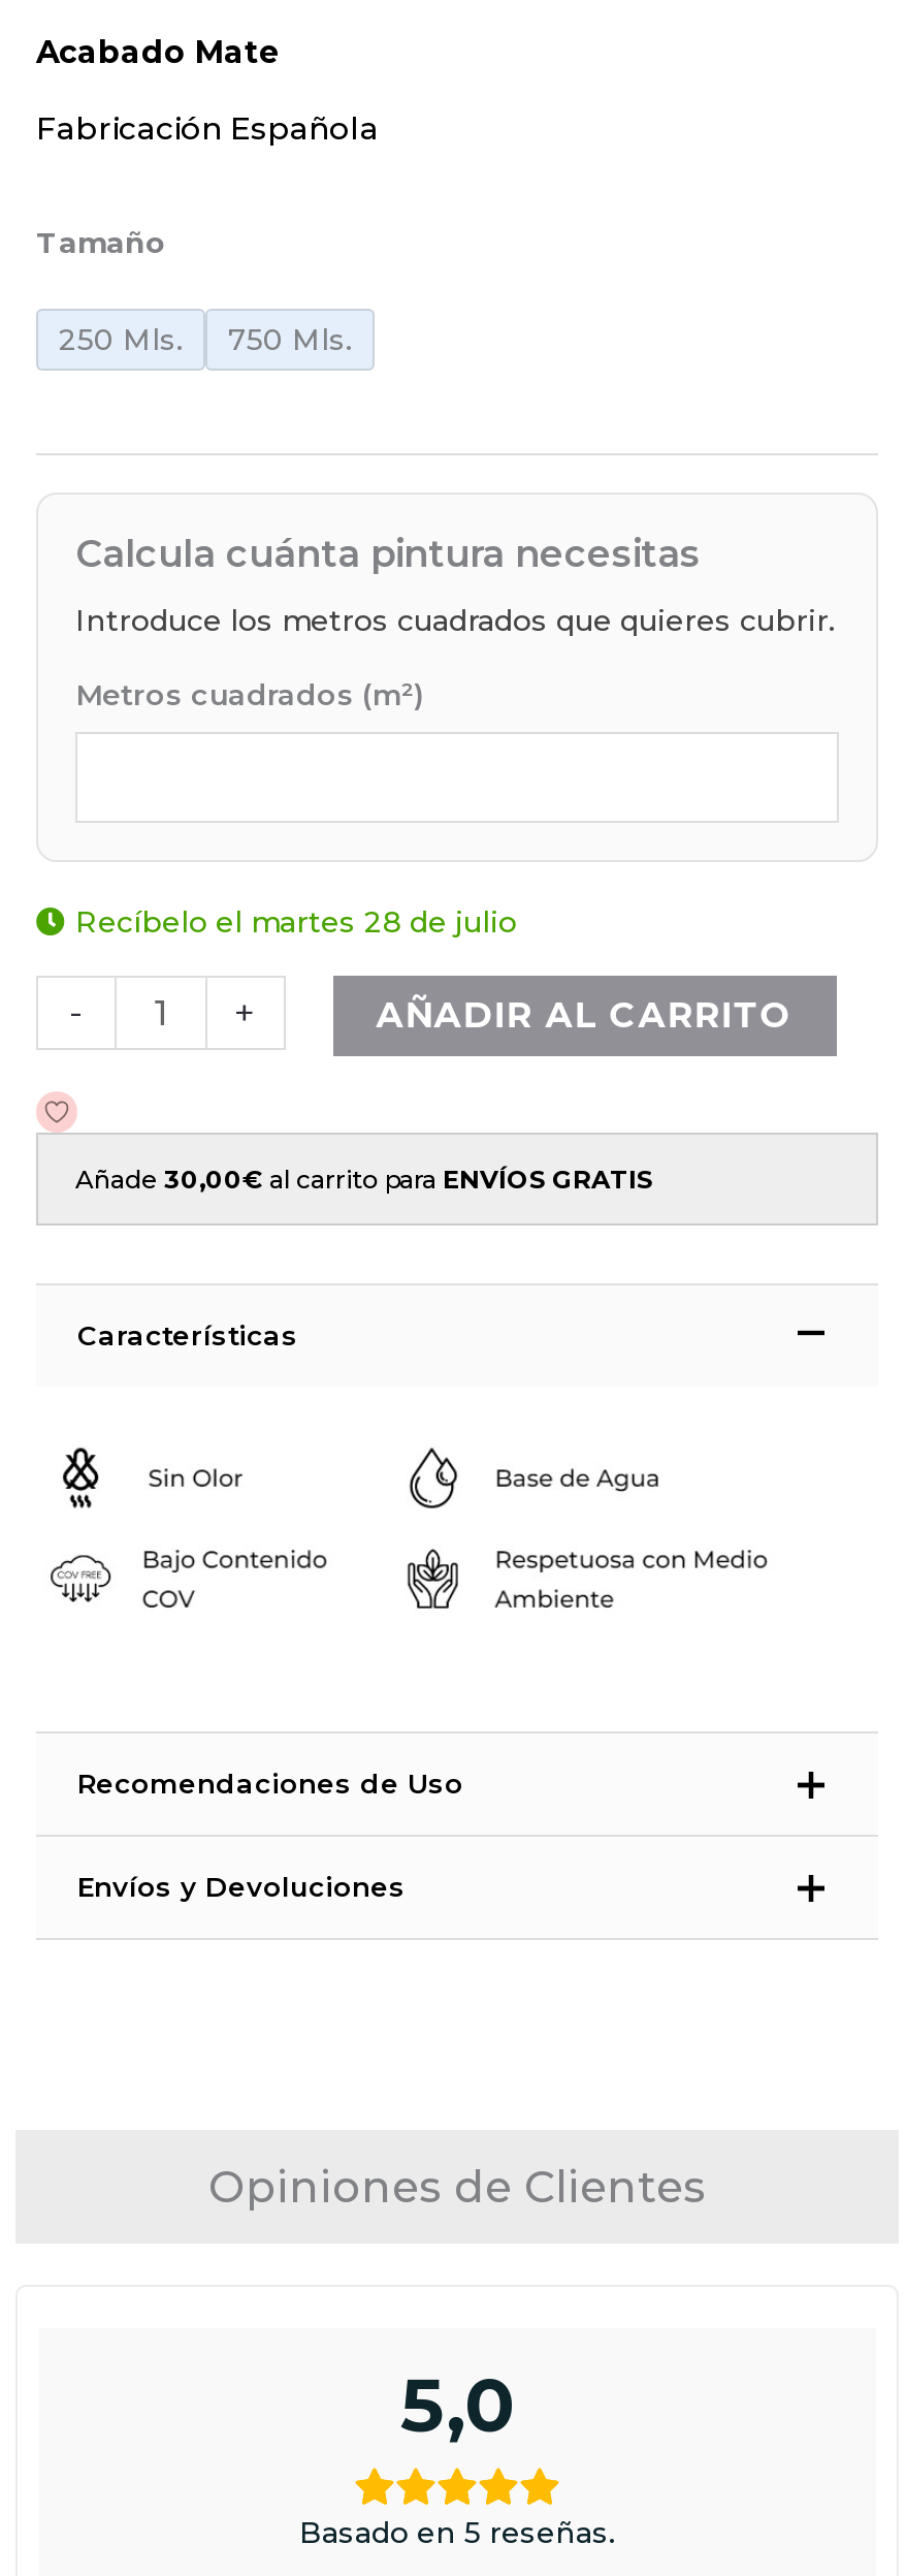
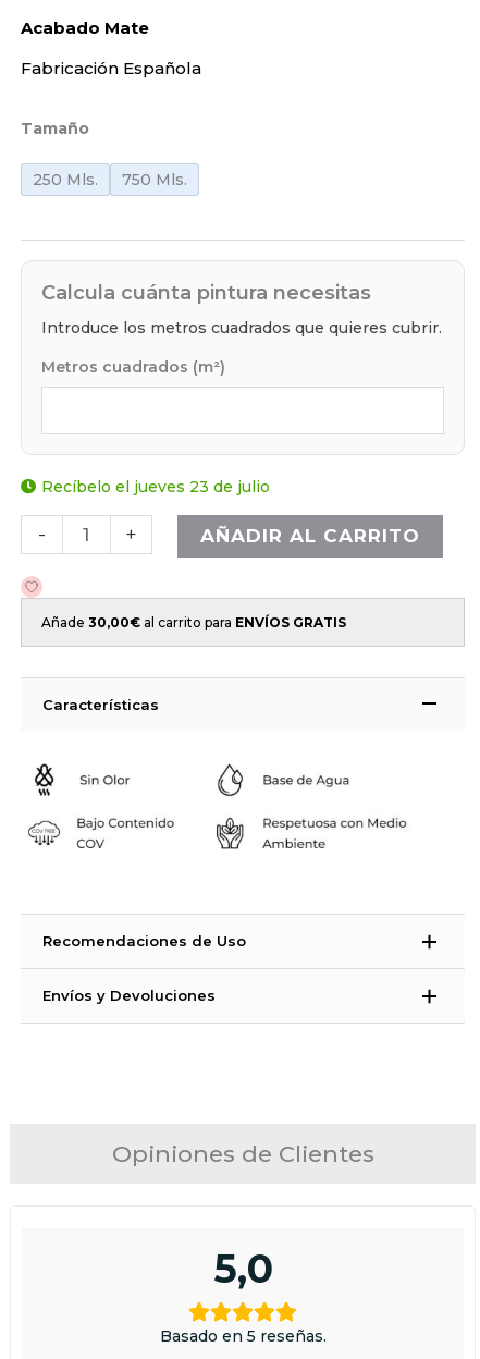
- Recíbelo el martes 28 de julio
+ Recíbelo el jueves 23 de julio
